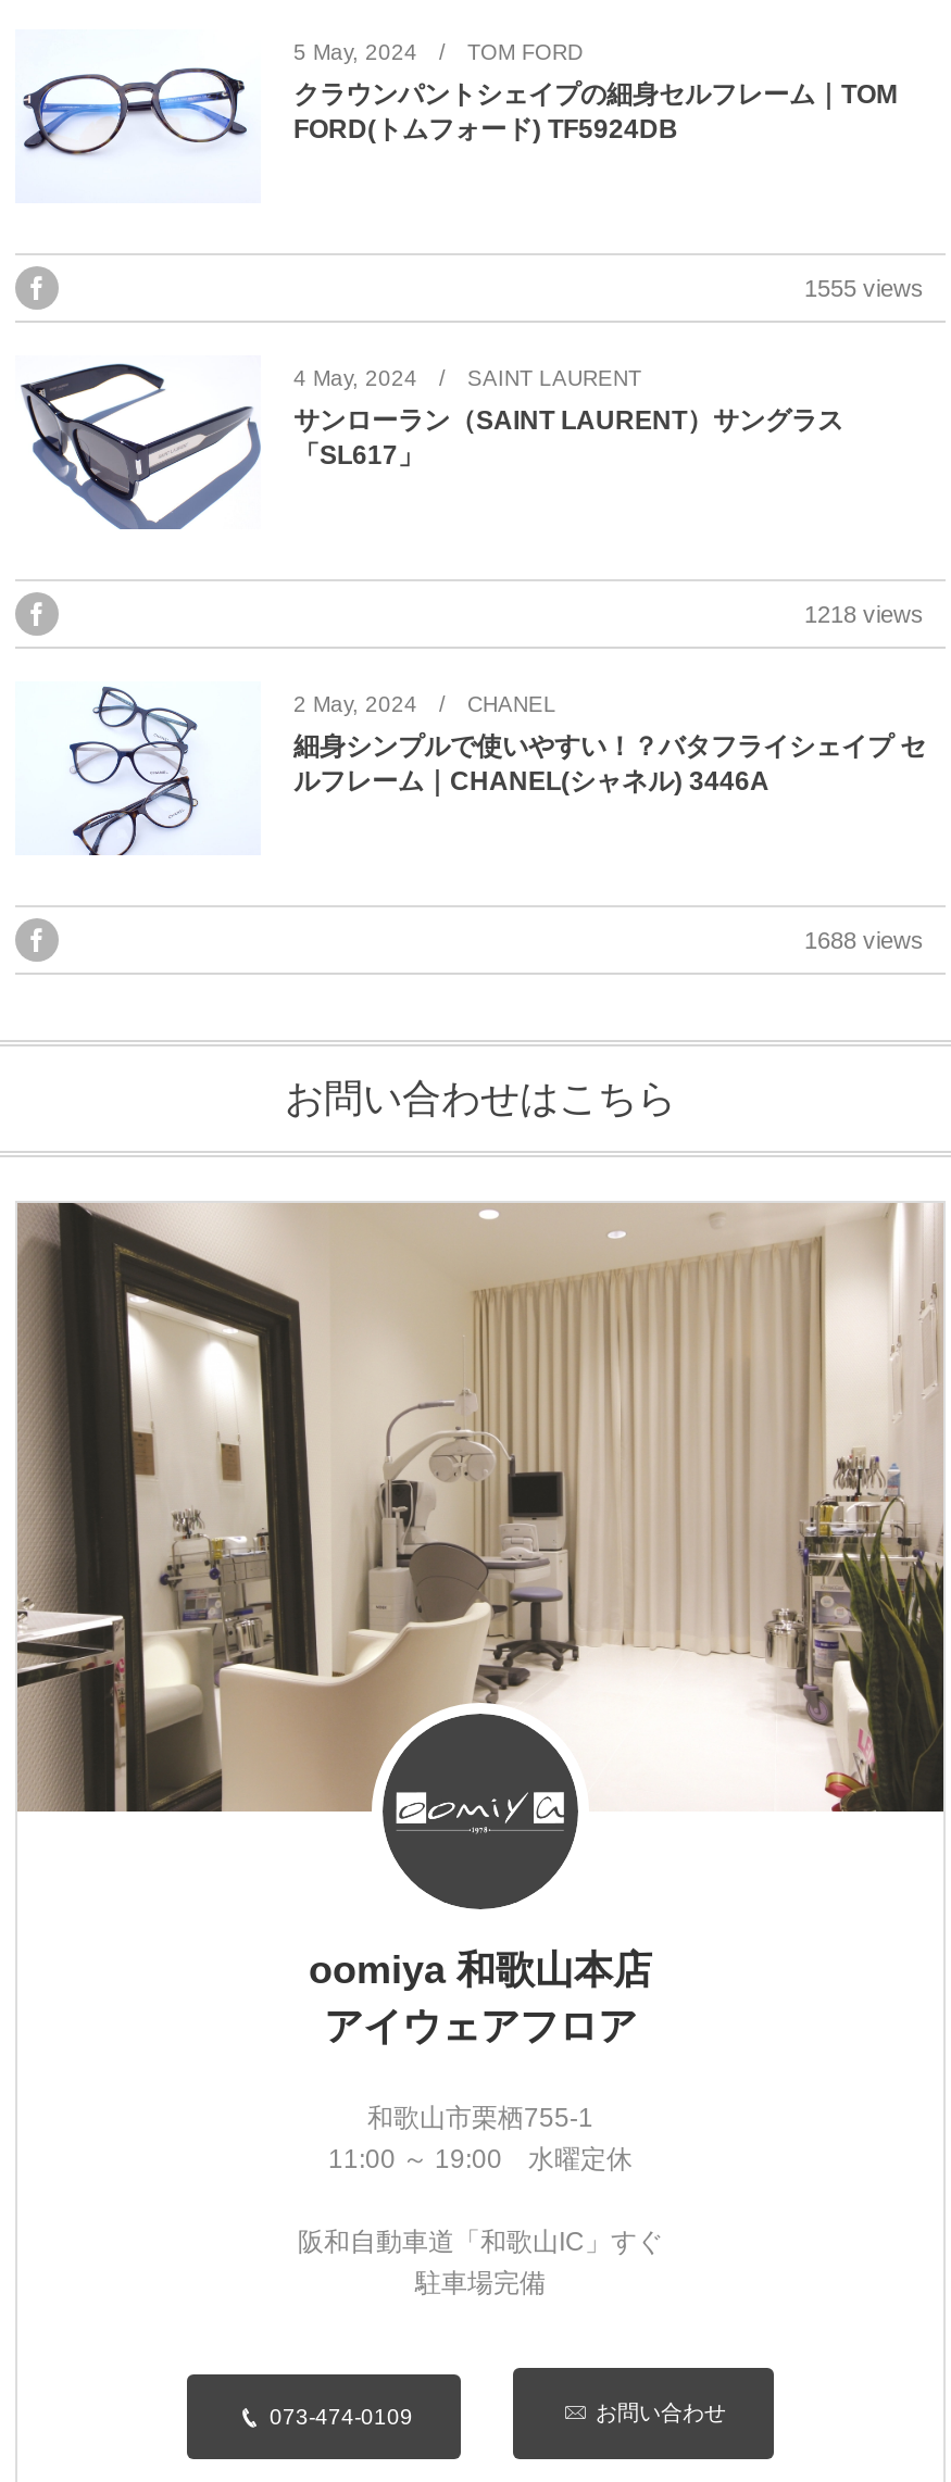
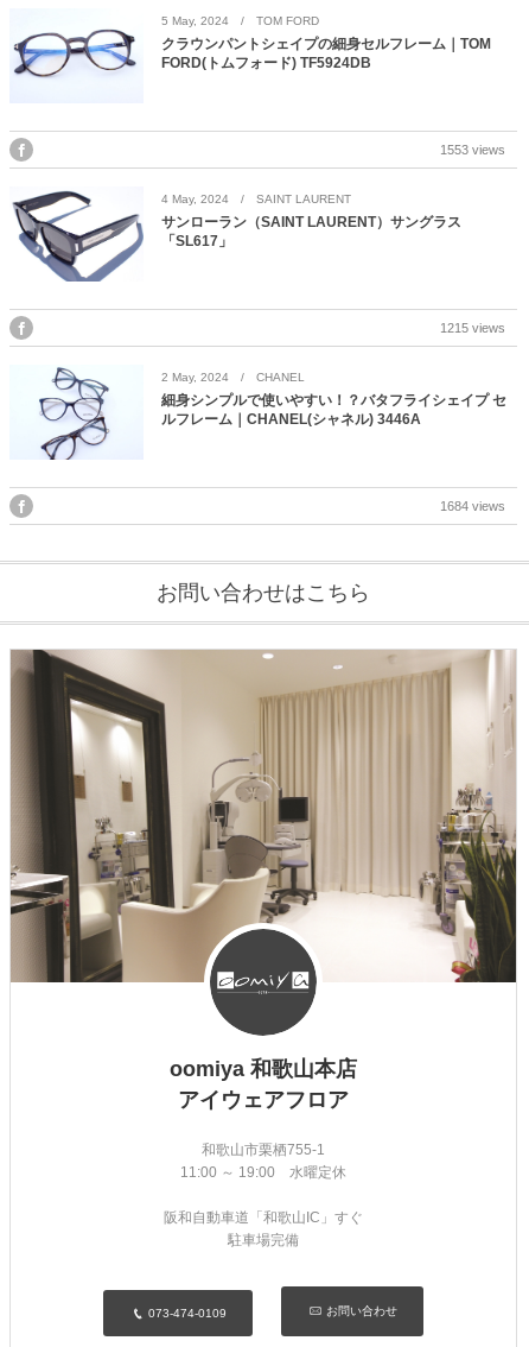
- 1555 views
+ 1553 views

- 1218 views
+ 1215 views

- 1688 views
+ 1684 views
